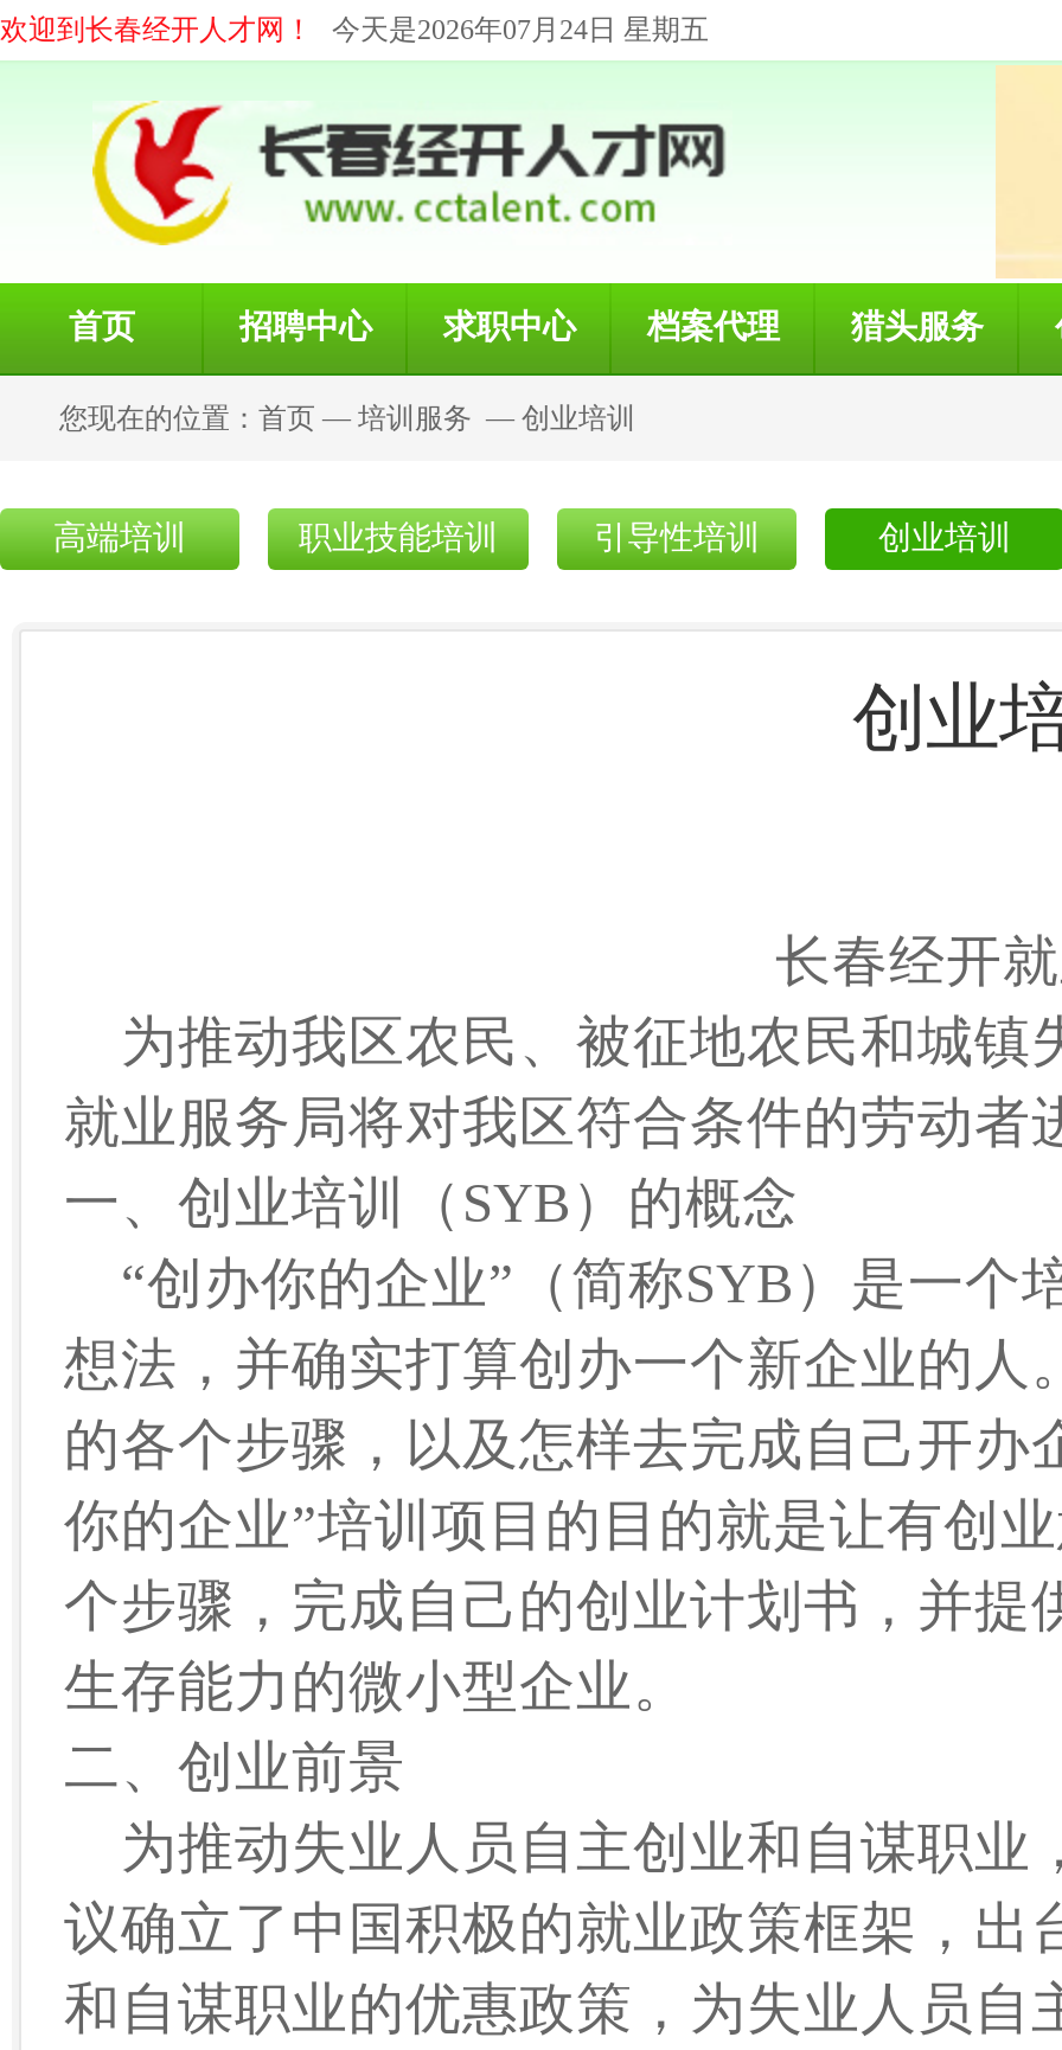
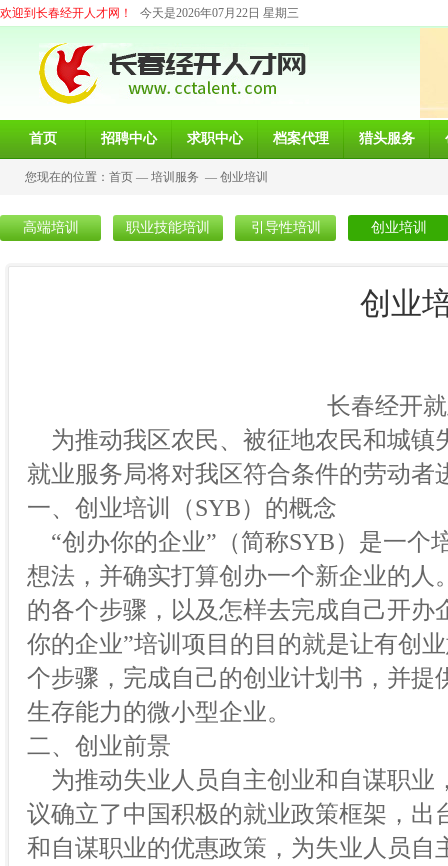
- 欢迎到长春经开人才网！ 今天是2026年07月24日 星期五
+ 欢迎到长春经开人才网！ 今天是2026年07月22日 星期三
